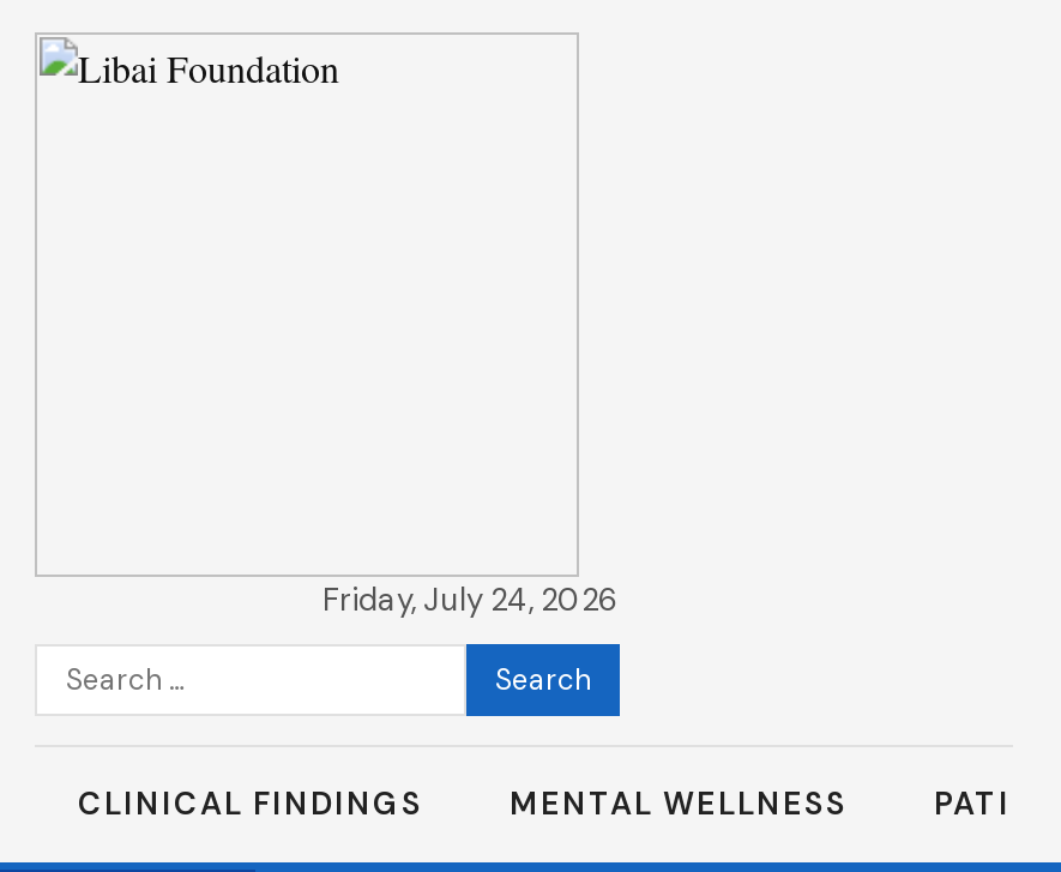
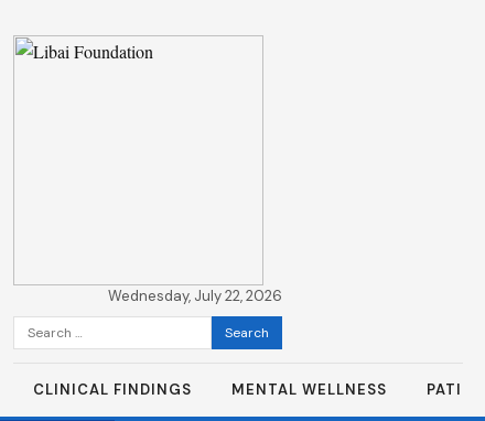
- Friday, July 24, 2026
+ Wednesday, July 22, 2026
